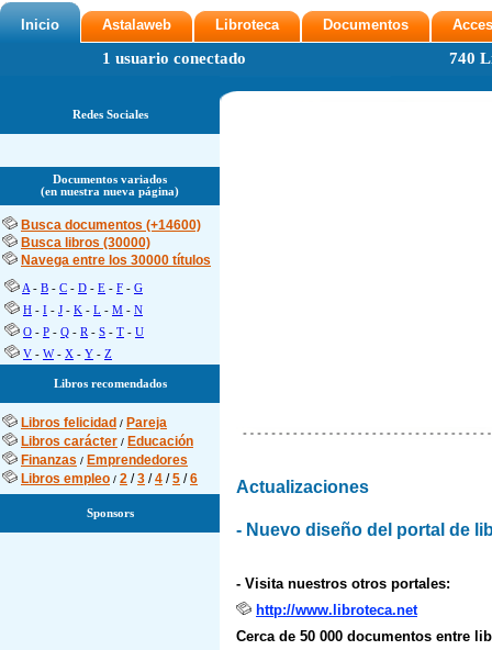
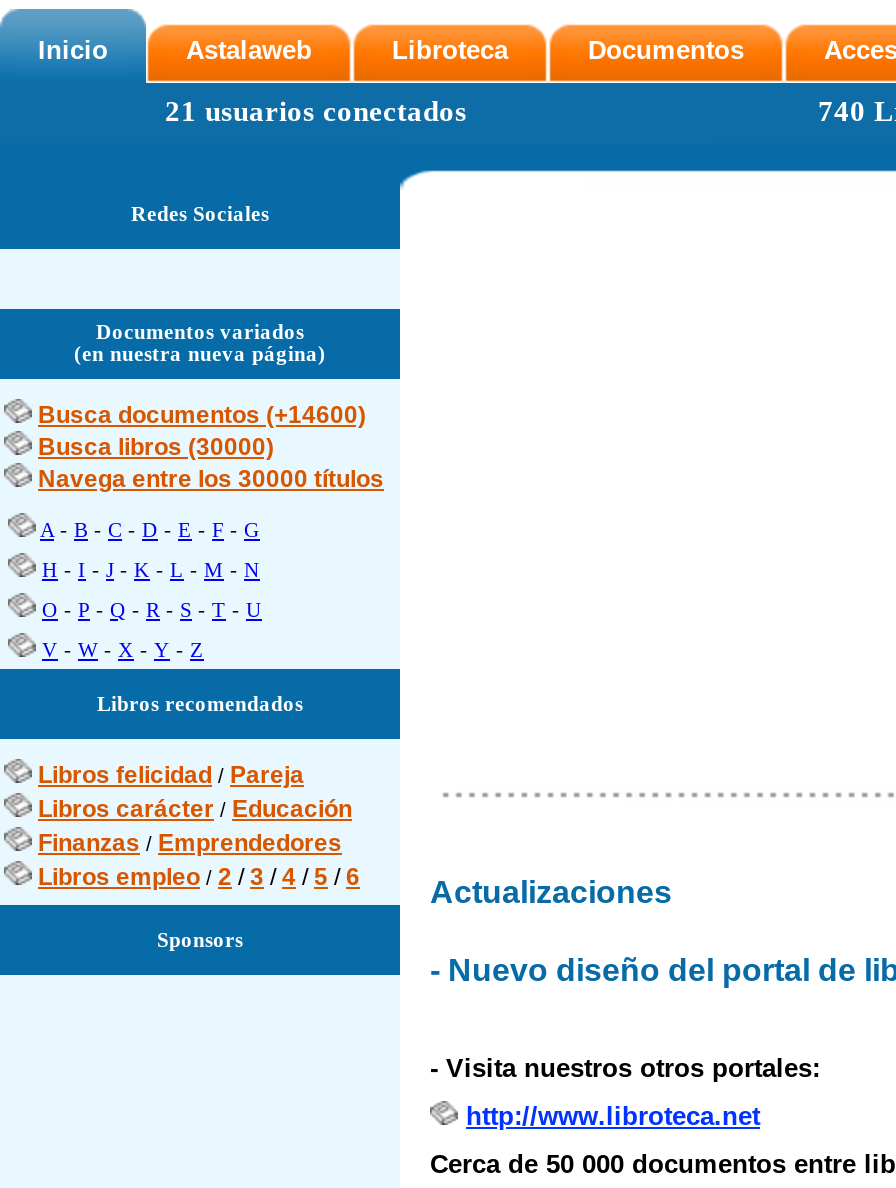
- 1 usuario conectado
+ 21 usuarios conectados
